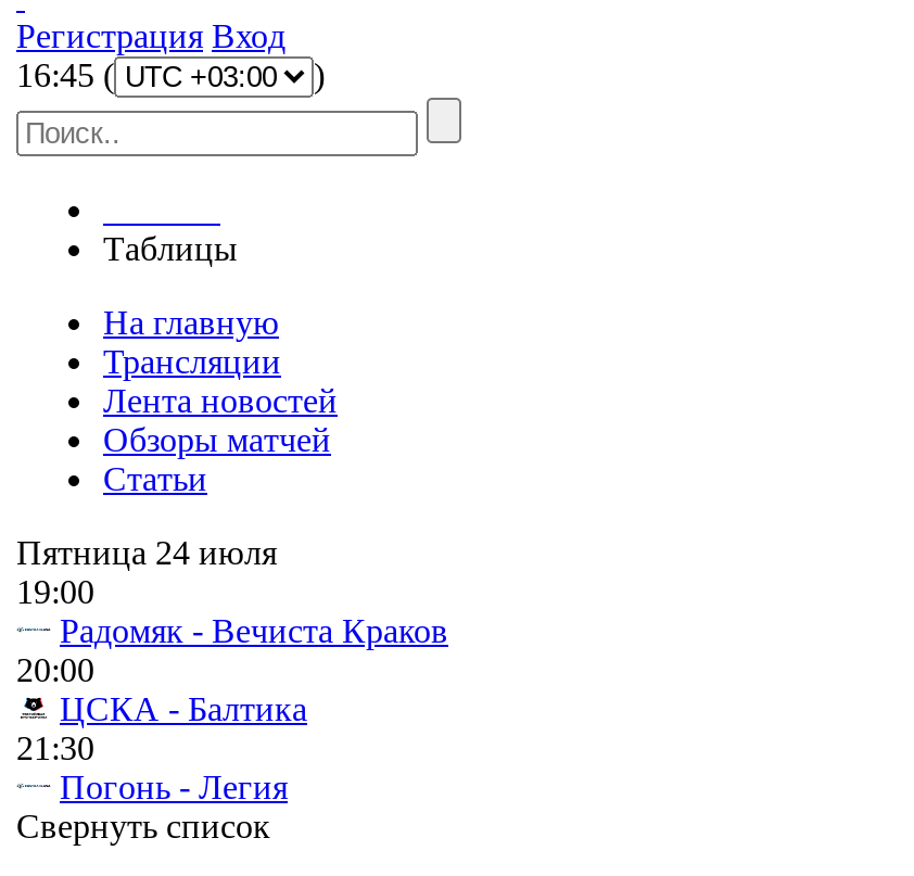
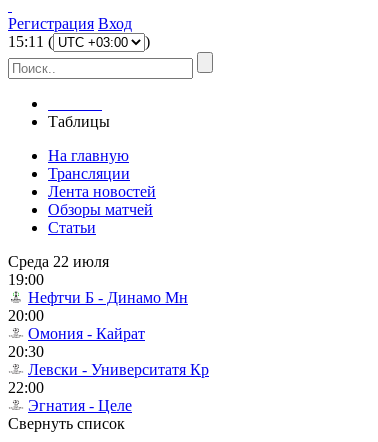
- 16:45 (
+ 15:11 (

- Пятница 24 июля
+ Среда 22 июля

- Радомяк - Вечиста Краков
+ Нефтчи Б - Динамо Мн

- ЦСКА - Балтика
- 21:30
- Погонь - Легия
+ Омония - Кайрат
+ 20:30
+ Левски - Университатя Кр
+ 22:00
+ Эгнатия - Целе
